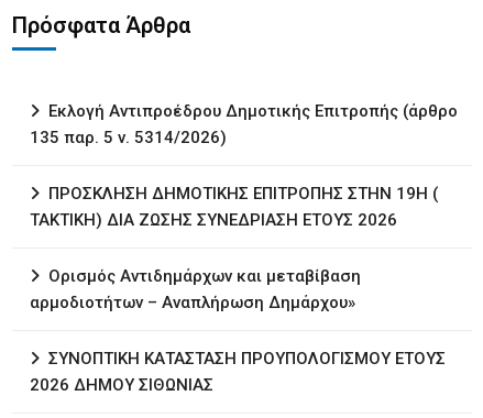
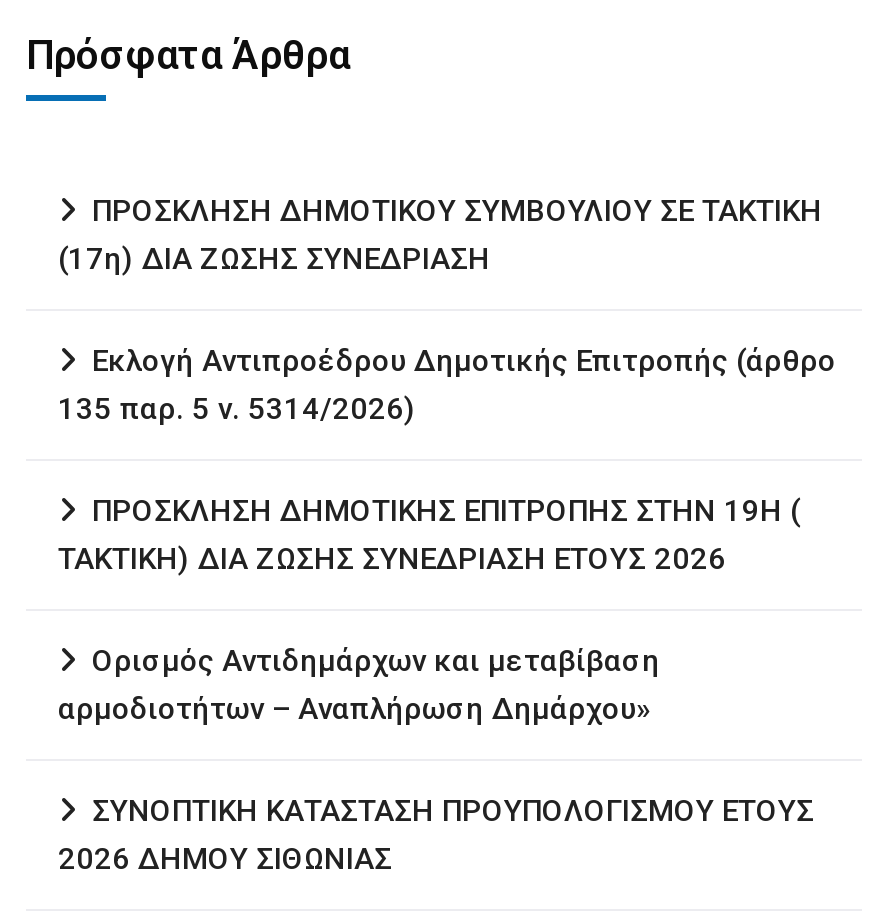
+ ΠΡΟΣΚΛΗΣΗ ΔΗΜΟΤΙΚΟΥ ΣΥΜΒΟΥΛΙΟΥ ΣΕ ΤΑΚΤΙΚΗ
+ (17η) ΔΙΑ ΖΩΣΗΣ ΣΥΝΕΔΡΙΑΣΗ
